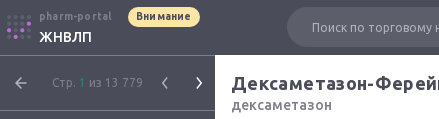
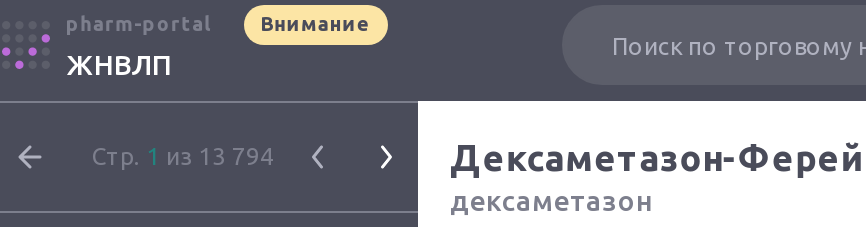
- Стр. 1 из 13 779
+ Стр. 1 из 13 794
